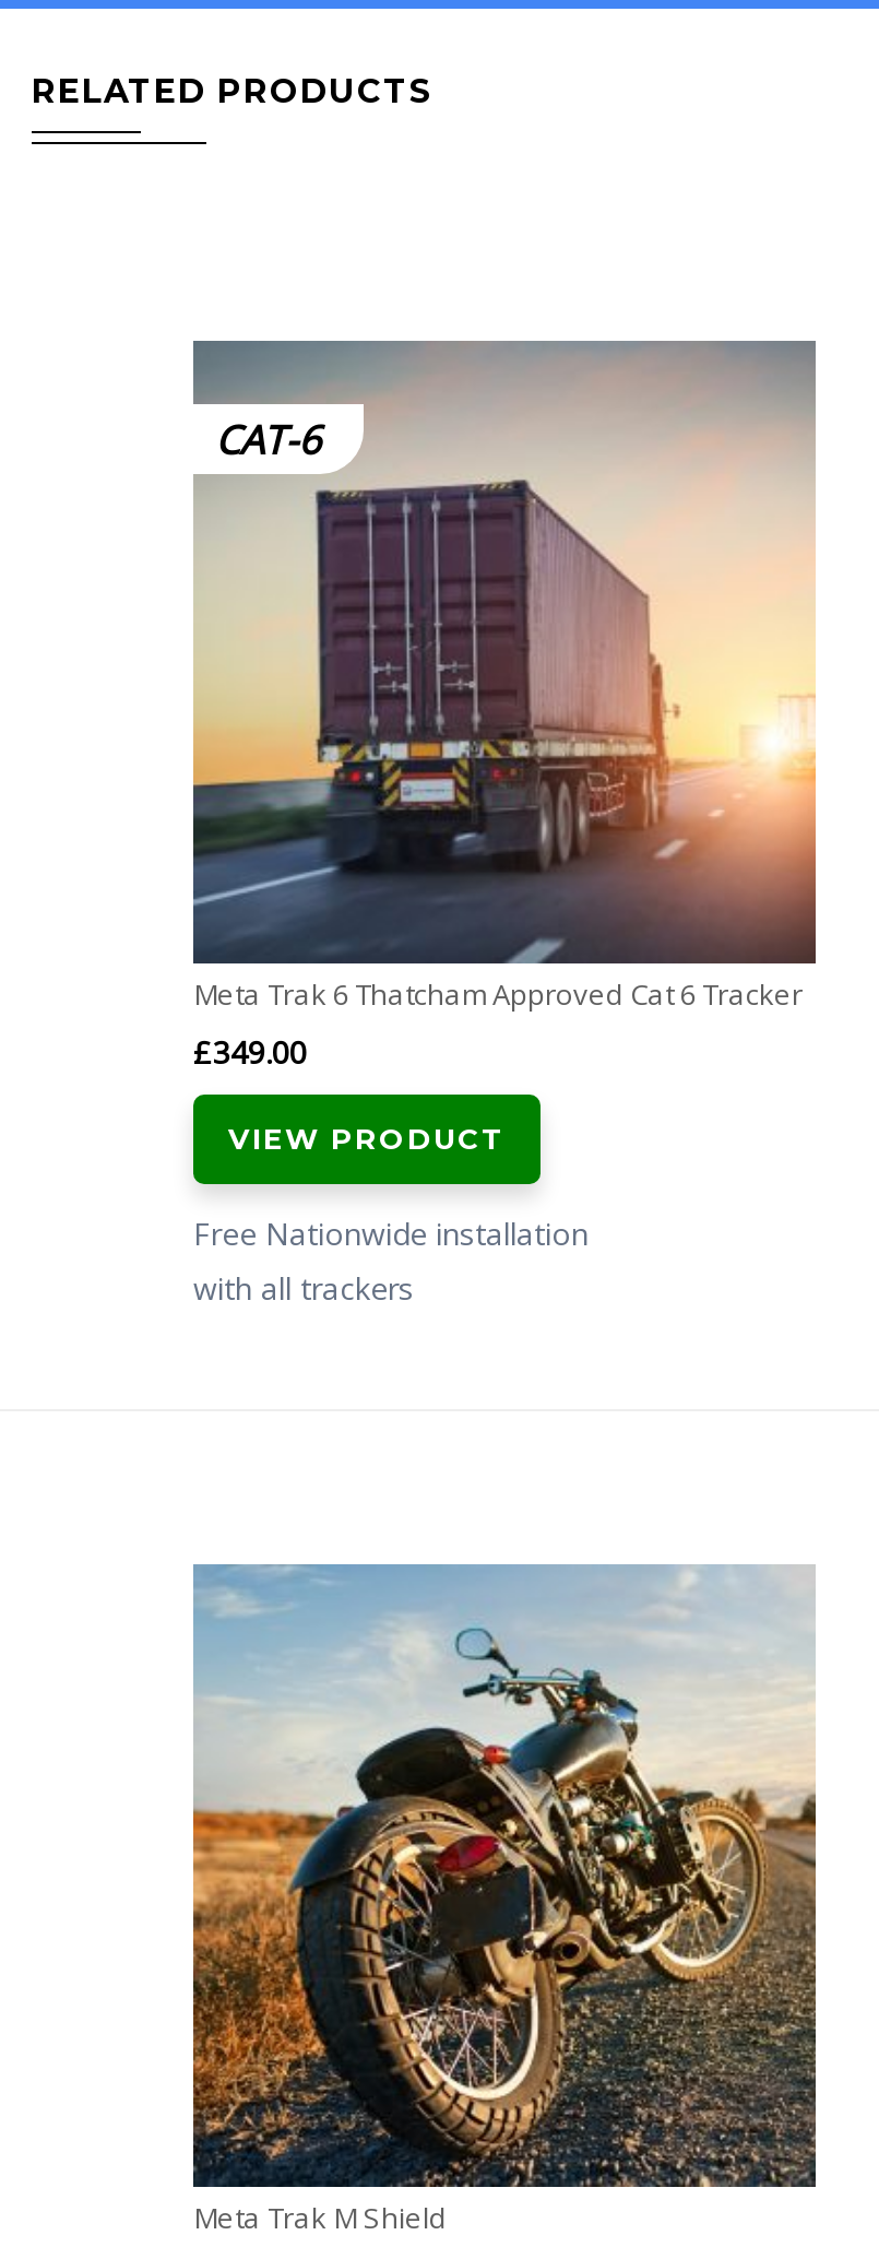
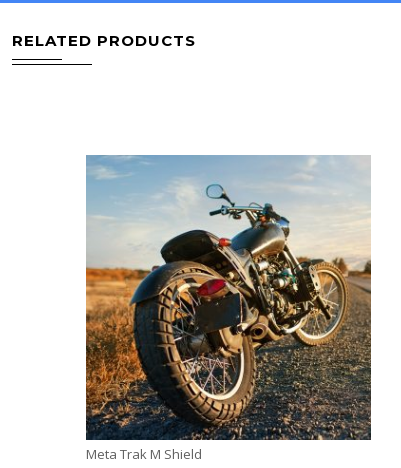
- [image]
- CAT-6

- Meta Trak 6 Thatcham Approved Cat 6 Tracker
- £349.00
- VIEW PRODUCT
- Free Nationwide installation
- with all trackers
